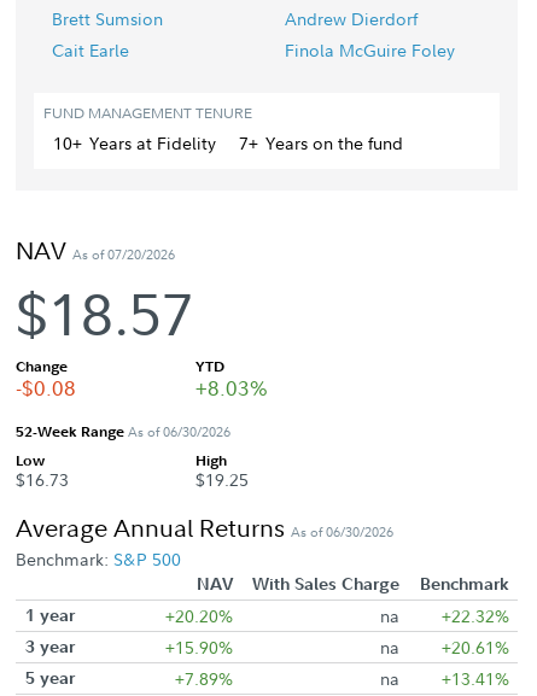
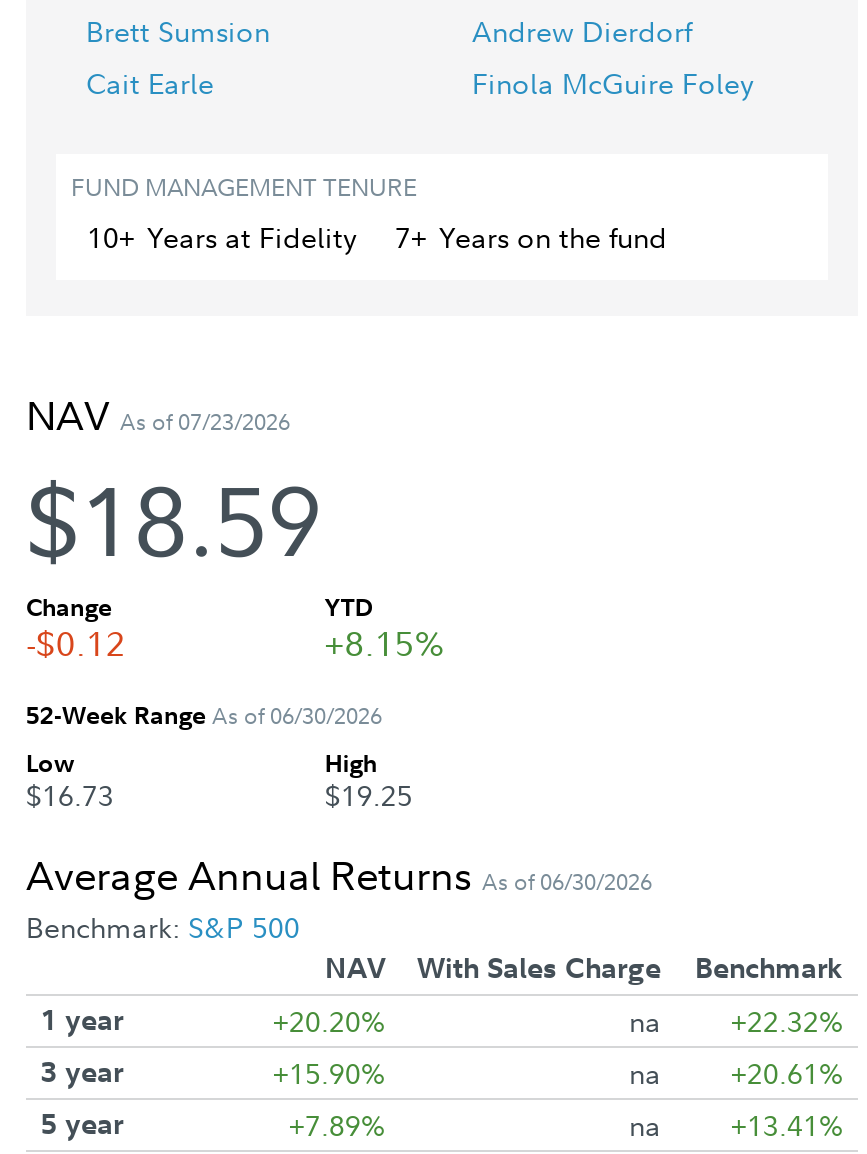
- NAV As of 07/20/2026
+ NAV As of 07/23/2026

- $18.57
+ $18.59

- -$0.08
+ -$0.12

- +8.03%
+ +8.15%
